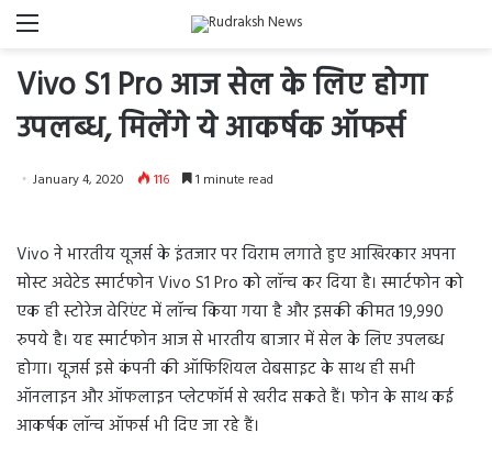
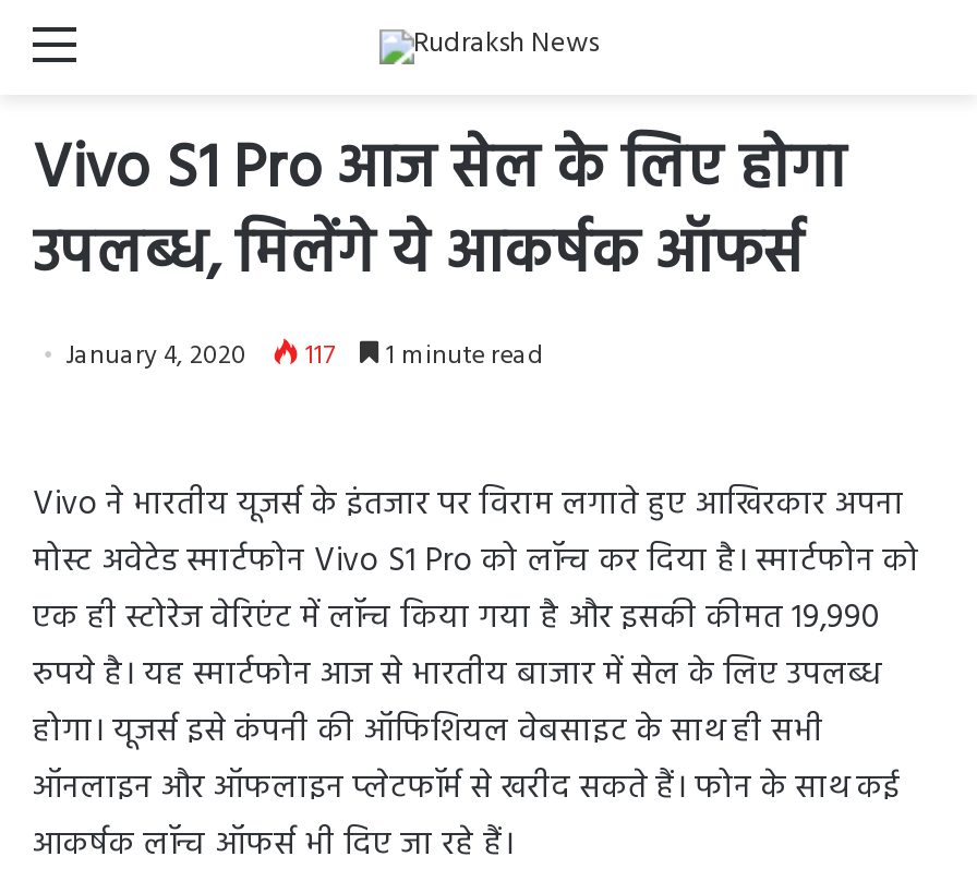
- January 4, 2020 116 1 minute read
+ January 4, 2020 117 1 minute read
